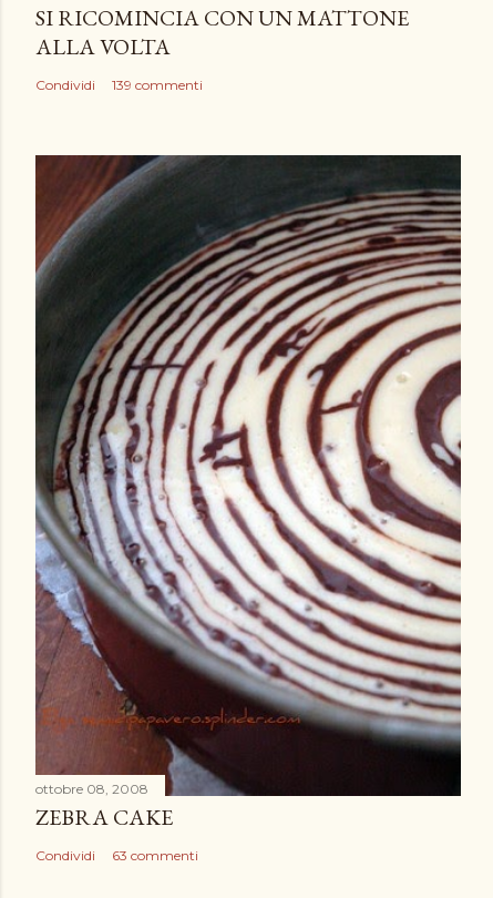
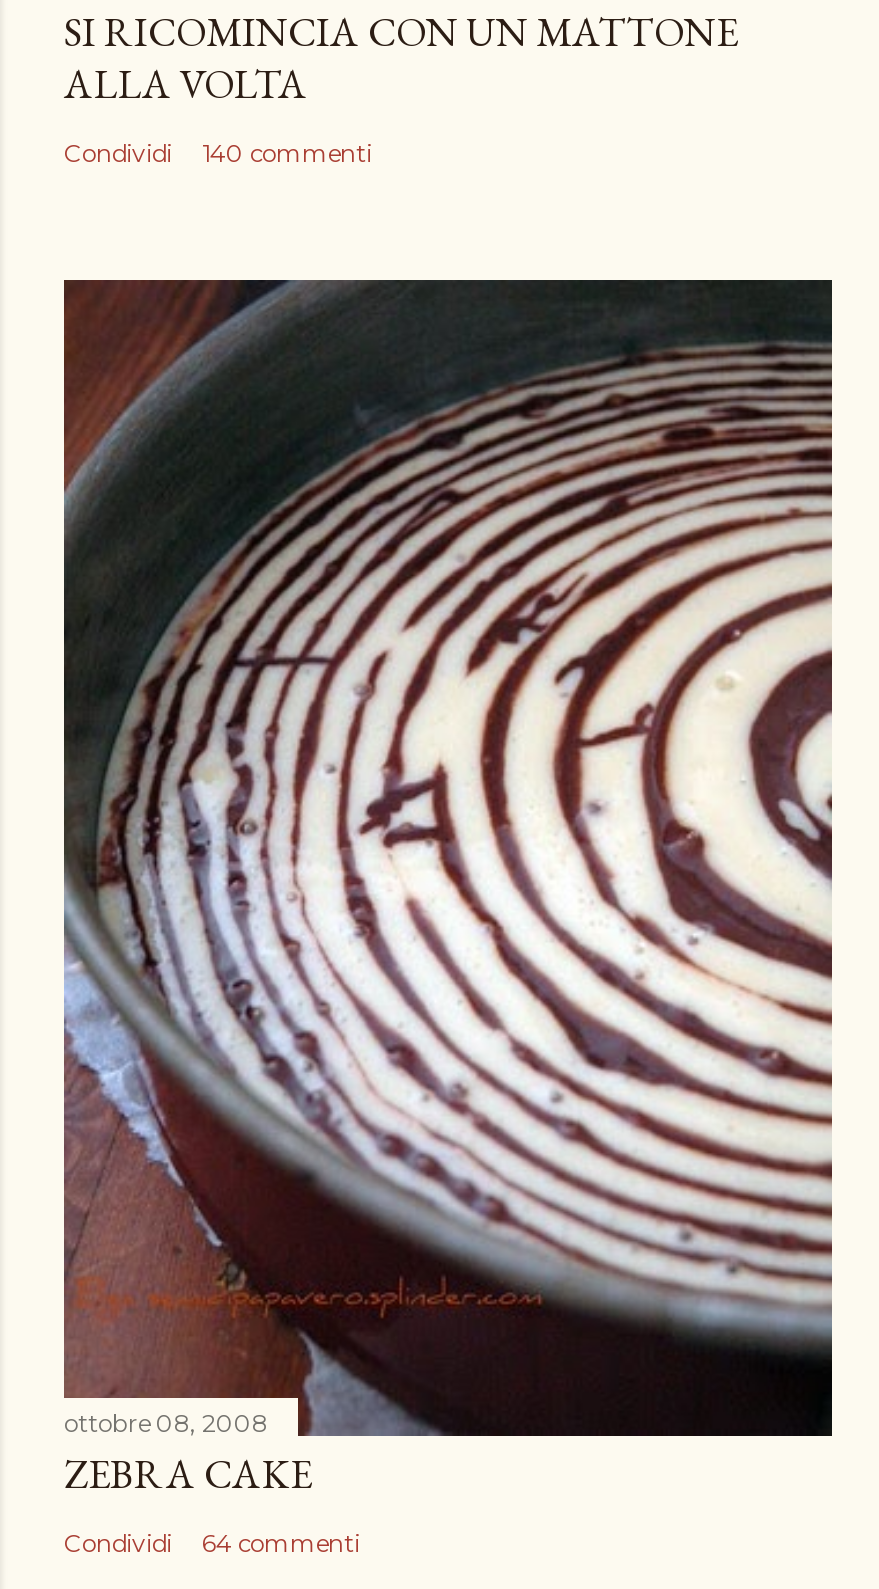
- Condividi 139 commenti
+ Condividi 140 commenti

- Condividi 63 commenti
+ Condividi 64 commenti
